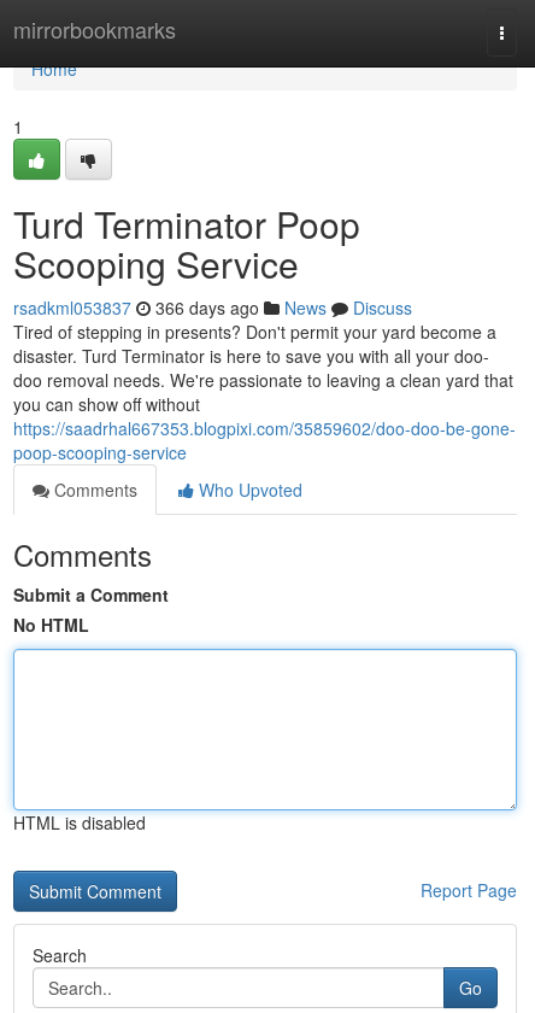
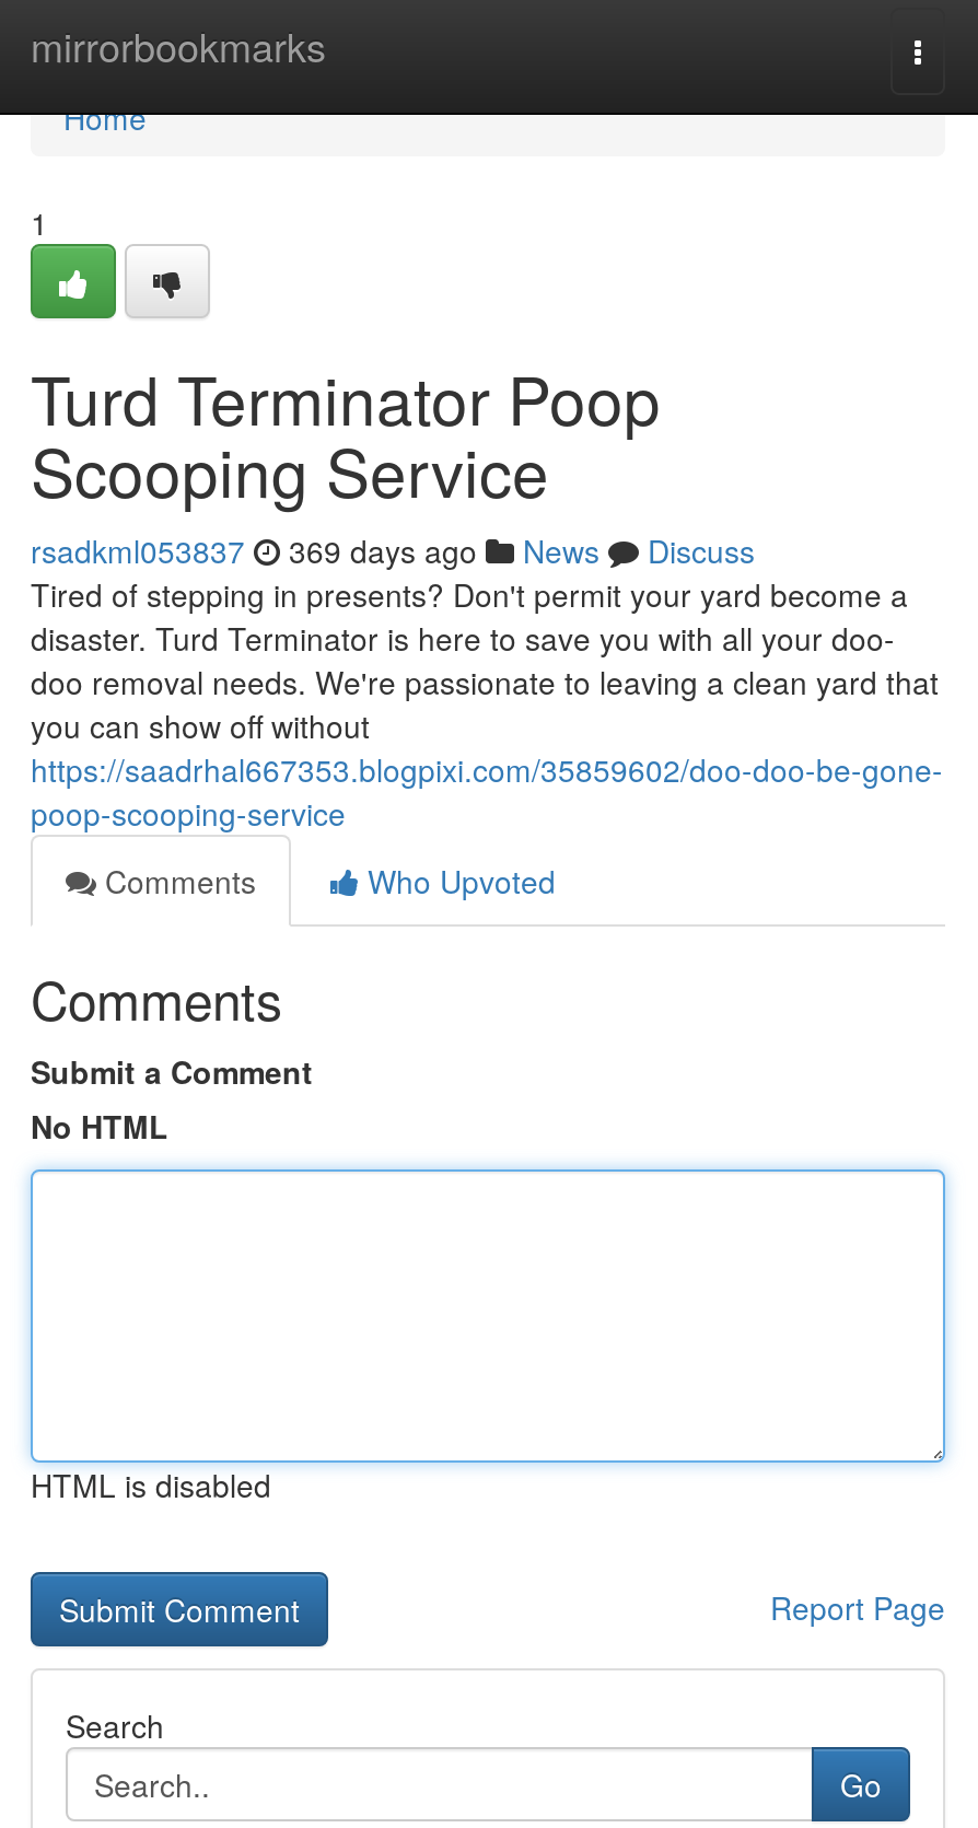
- rsadkml053837 366 days ago News Discuss
+ rsadkml053837 369 days ago News Discuss
